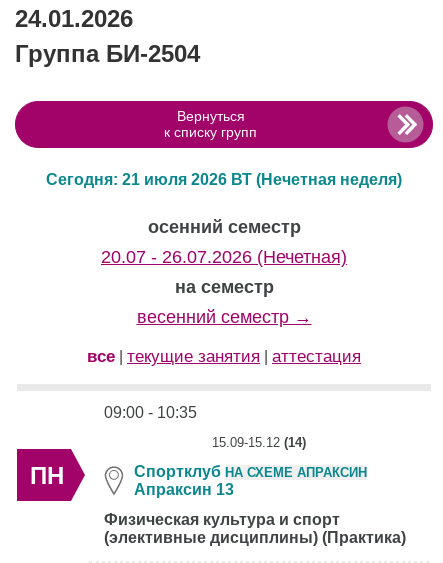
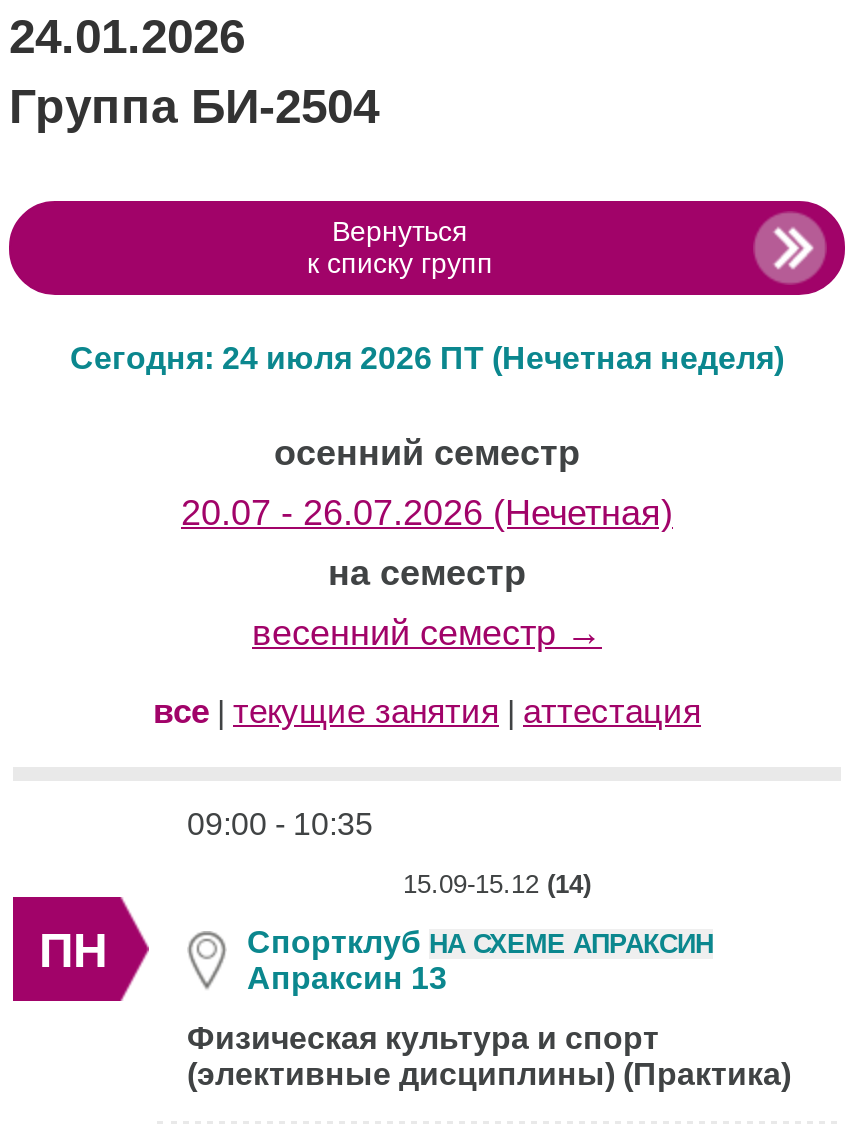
- Сегодня: 21 июля 2026 ВТ (Нечетная неделя)
+ Сегодня: 24 июля 2026 ПТ (Нечетная неделя)
